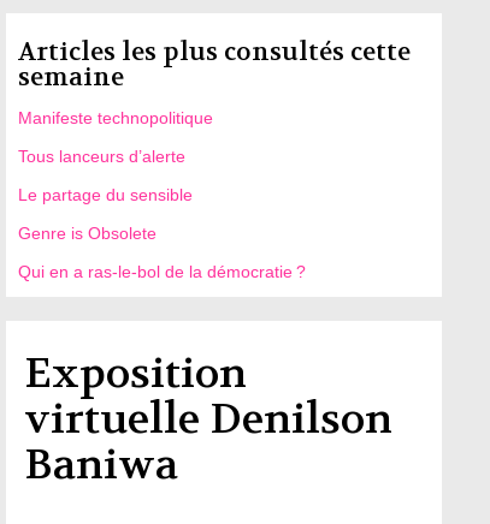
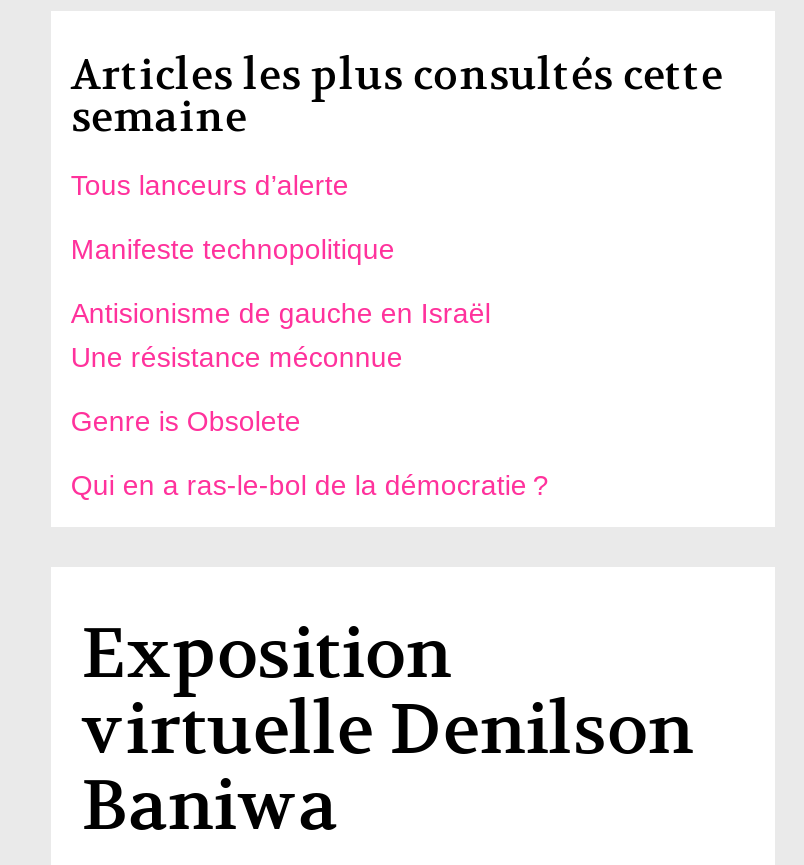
moved up: Tous lanceurs d’alerte

- Le partage du sensible
+ Antisionisme de gauche en Israël
+ Une résistance méconnue
